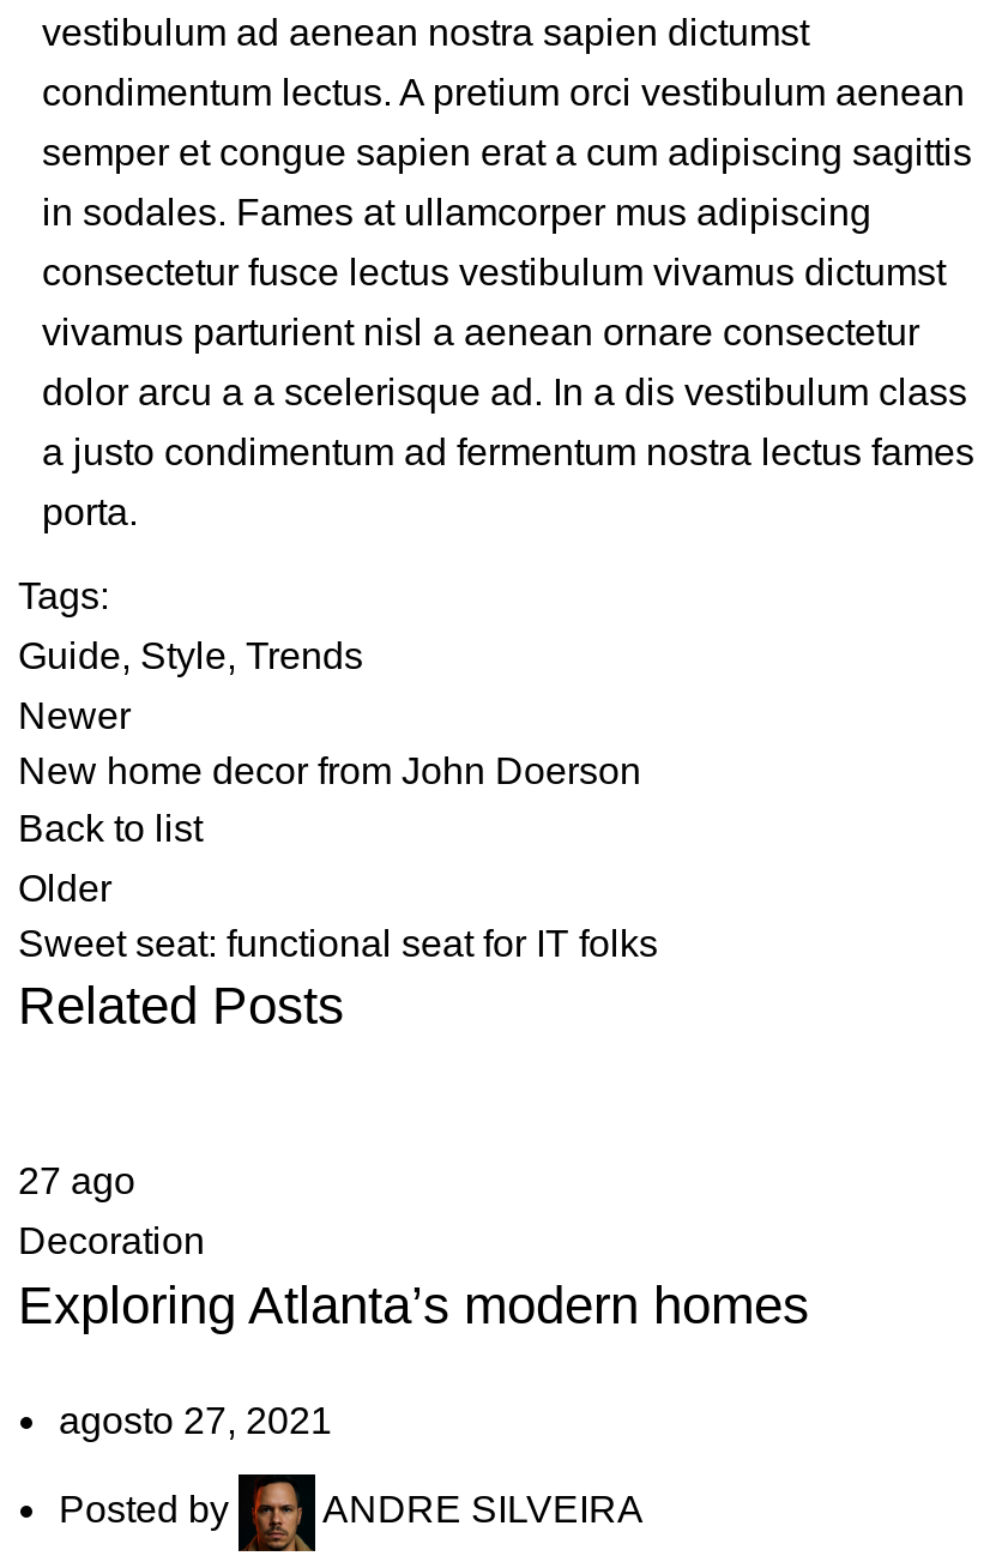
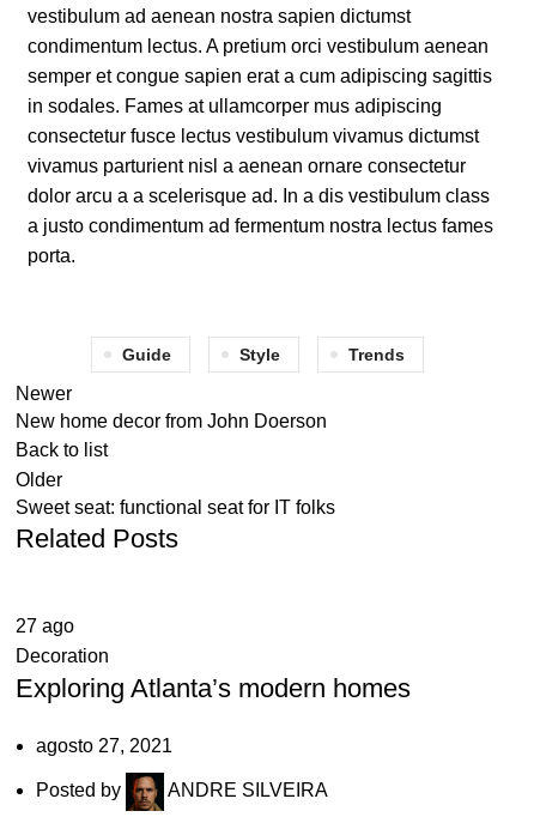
- Tags:
- Guide, Style, Trends
+ Guide
+ Style
+ Trends
